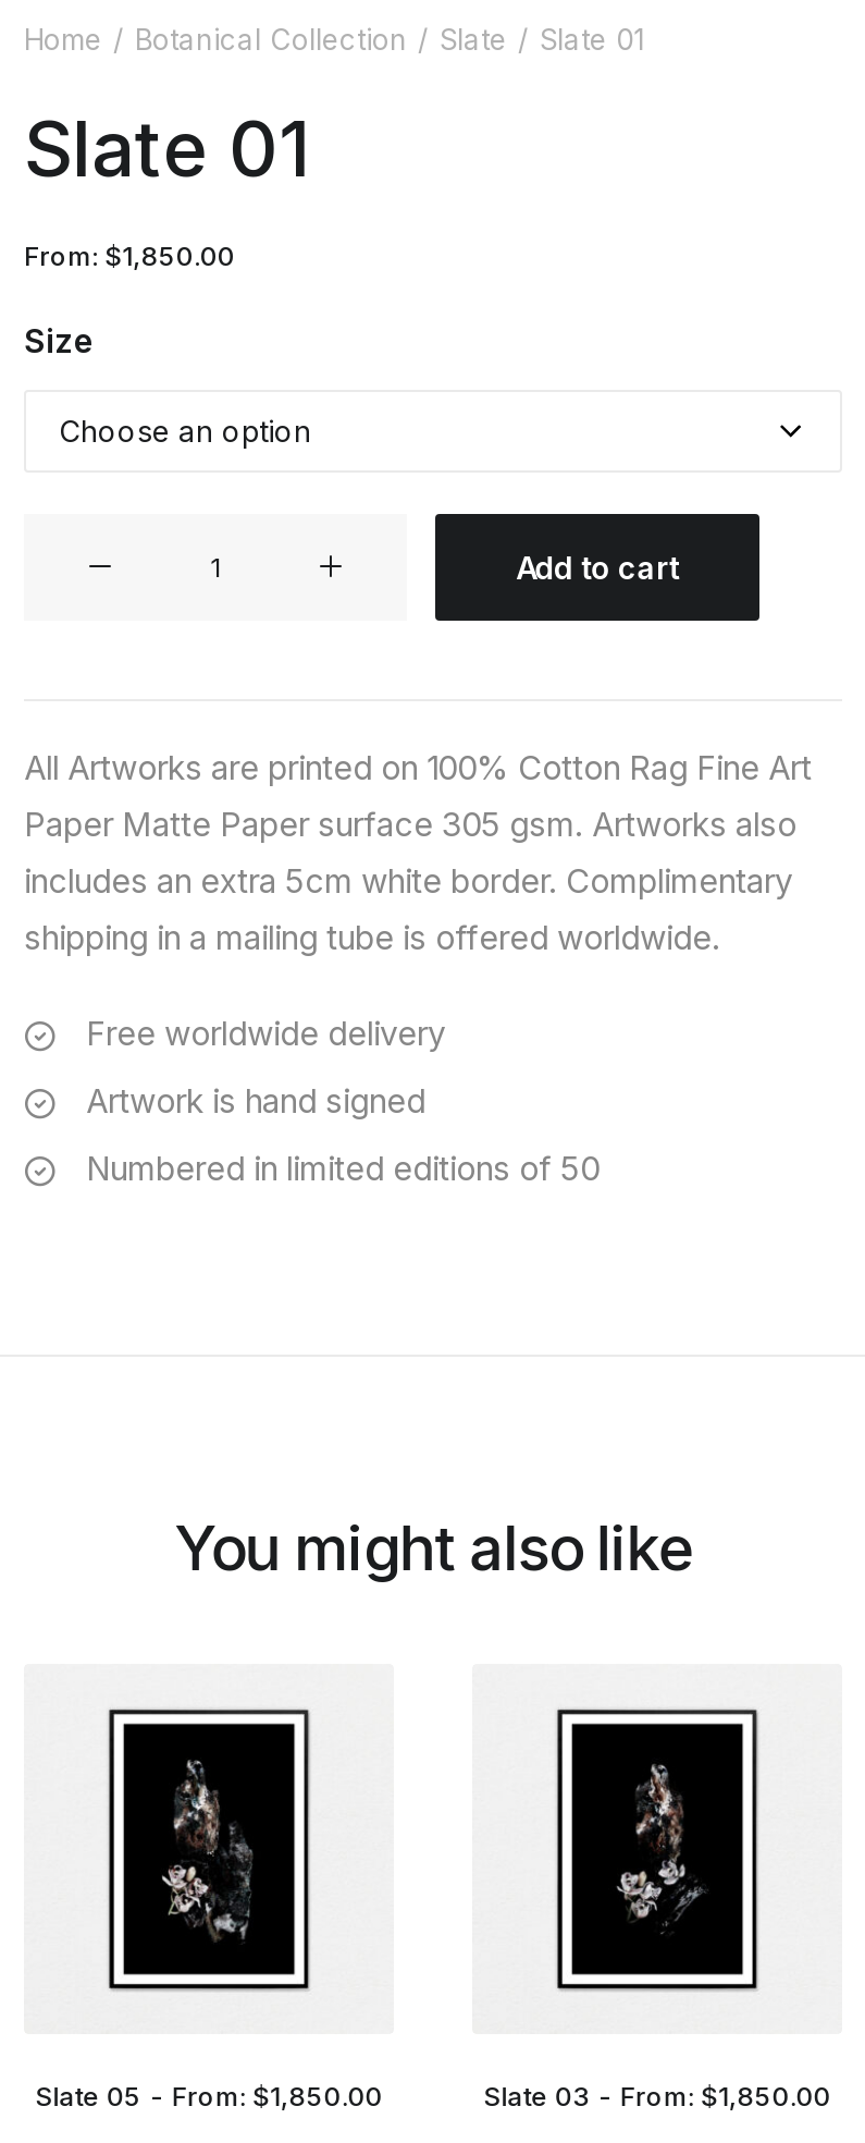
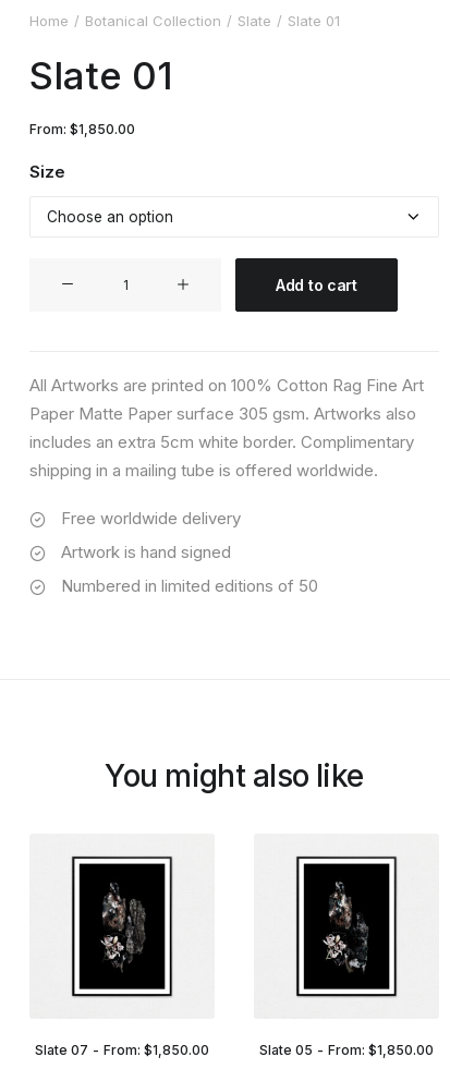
- [image]
+ [image]

- [image]
+ [image]

- Slate 05 From: $1,850.00
+ Slate 07 From: $1,850.00

- Slate 03 From: $1,850.00
+ Slate 05 From: $1,850.00
